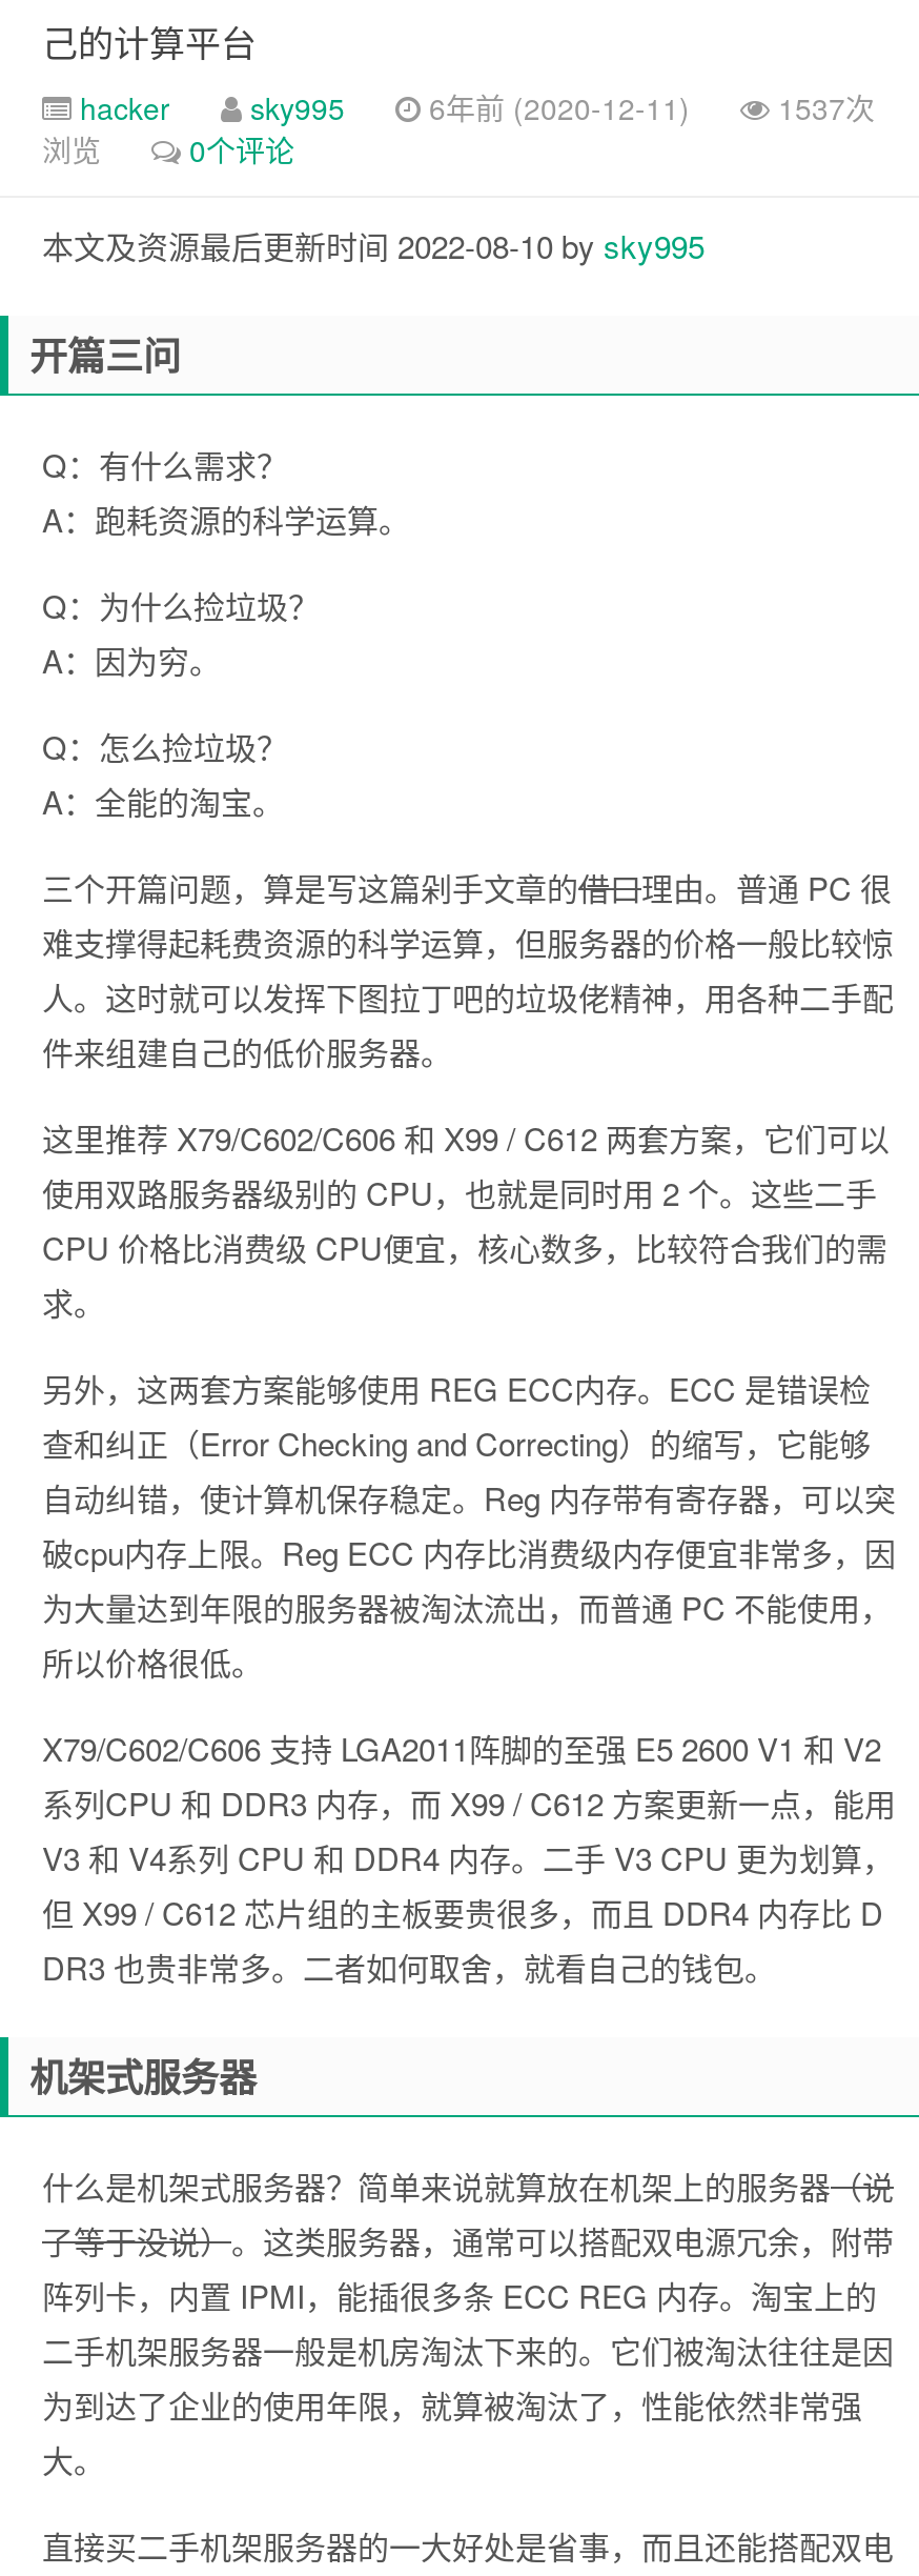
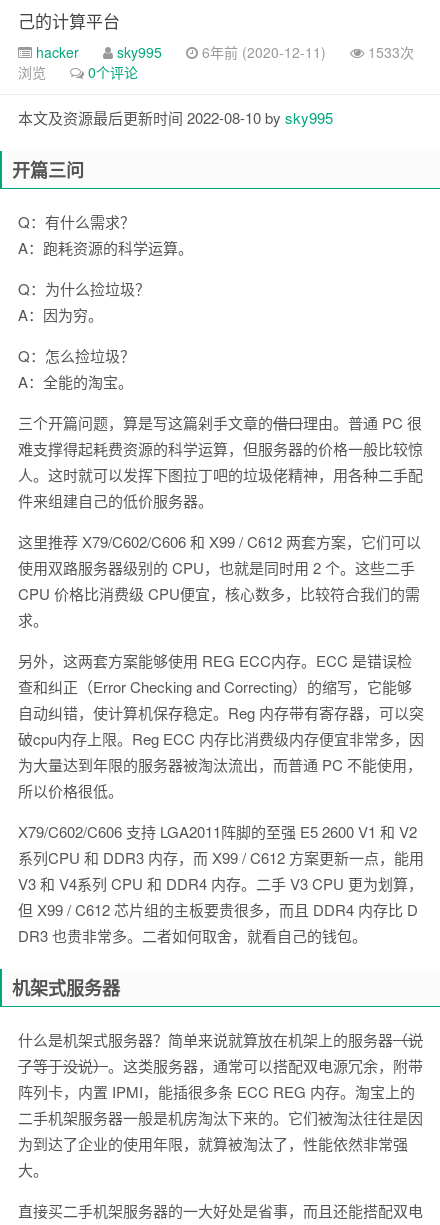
- hacker sky995 6年前 (2020-12-11) 1537次
+ hacker sky995 6年前 (2020-12-11) 1533次
